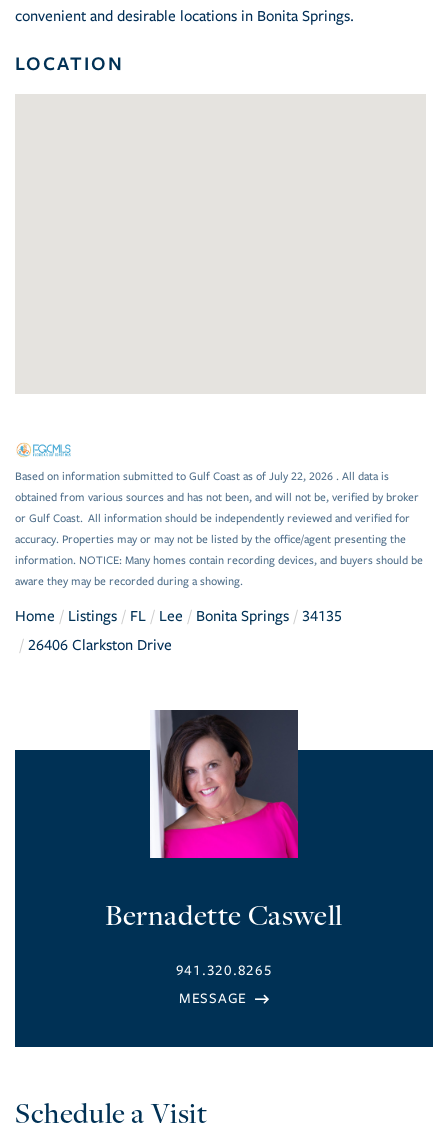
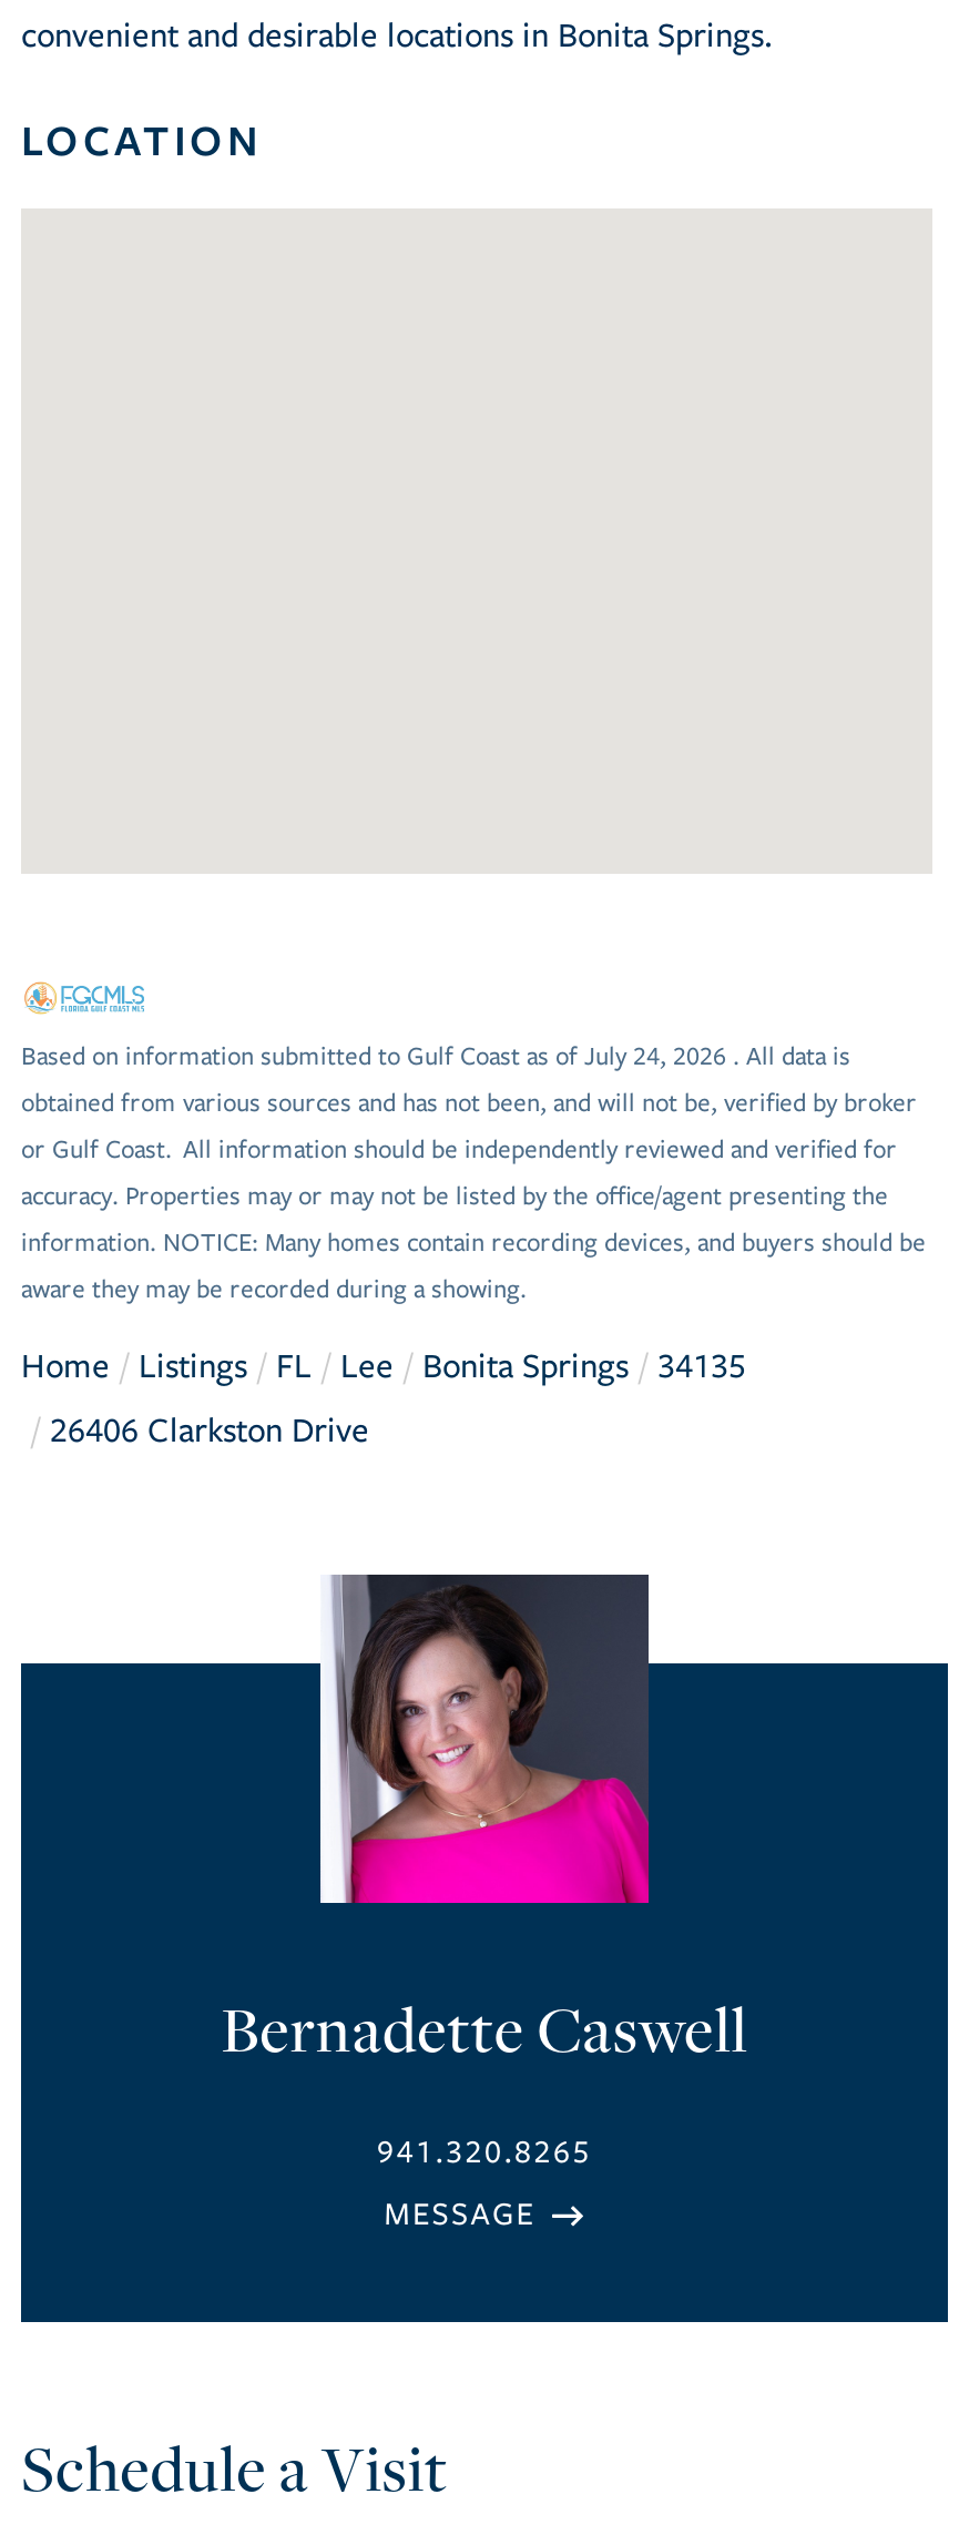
- Based on information submitted to Gulf Coast as of July 22, 2026 . All data is
+ Based on information submitted to Gulf Coast as of July 24, 2026 . All data is
